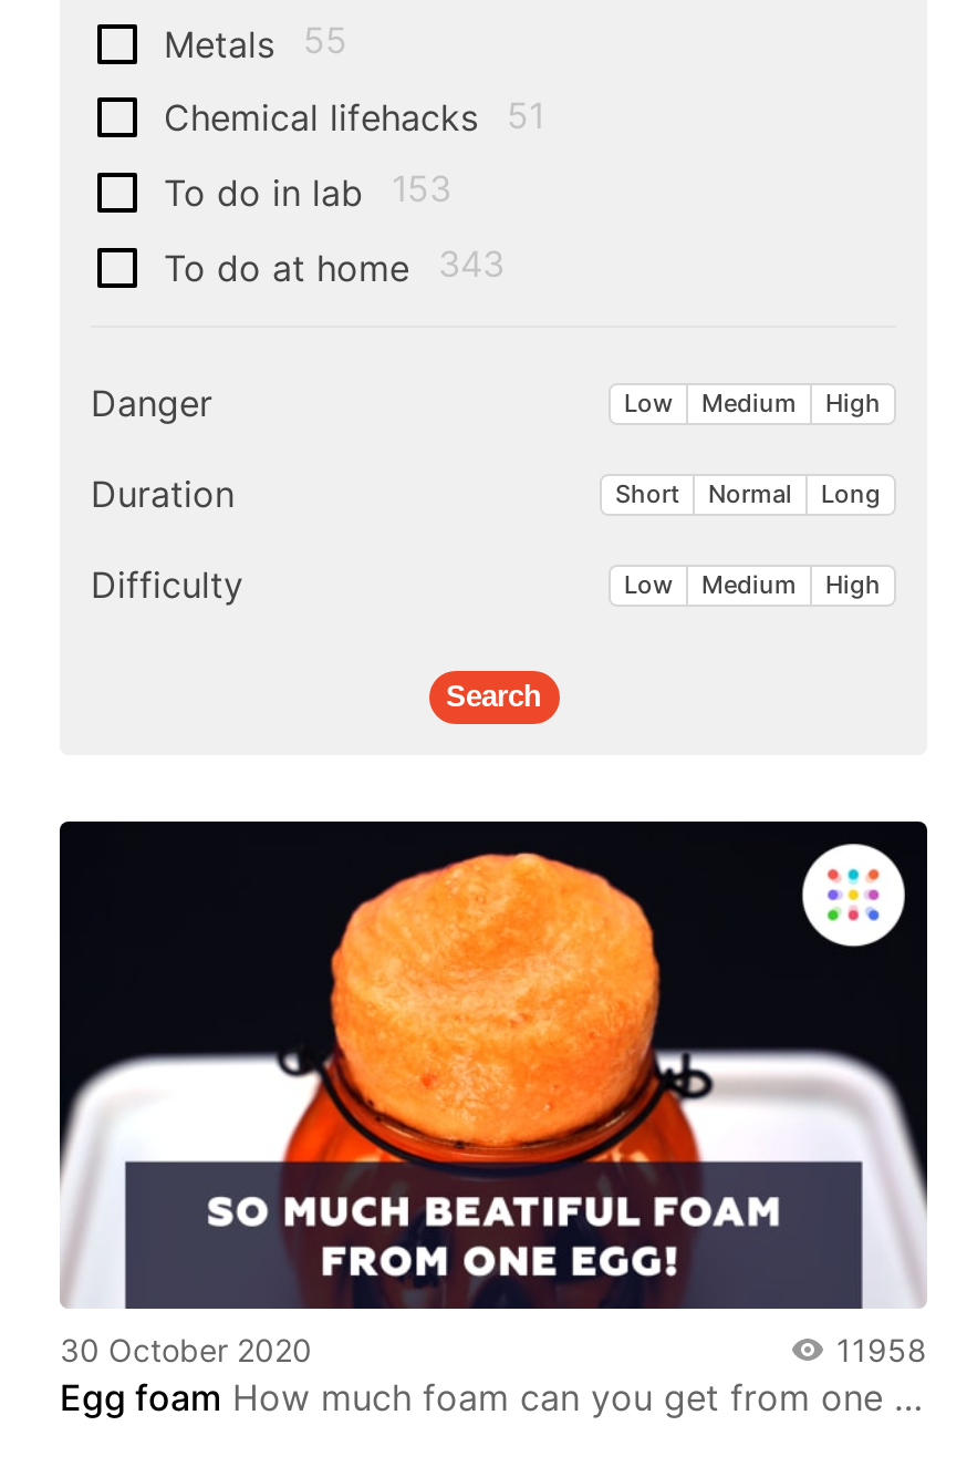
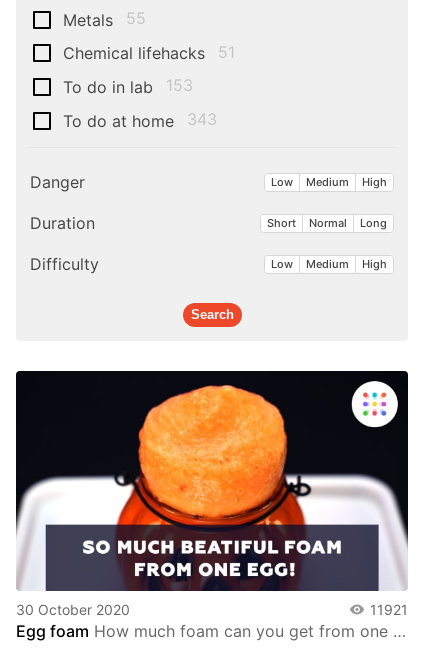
- 11958
+ 11921
